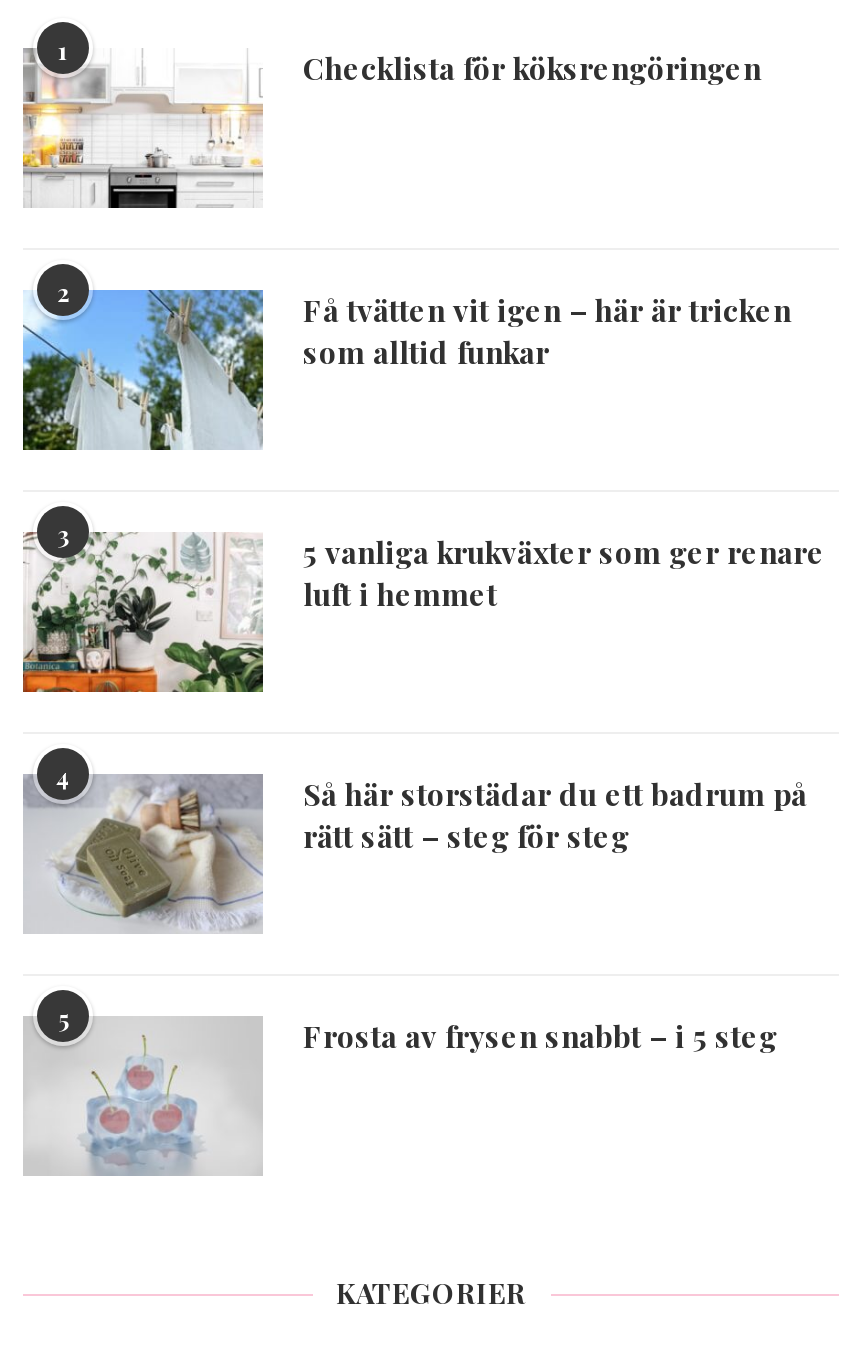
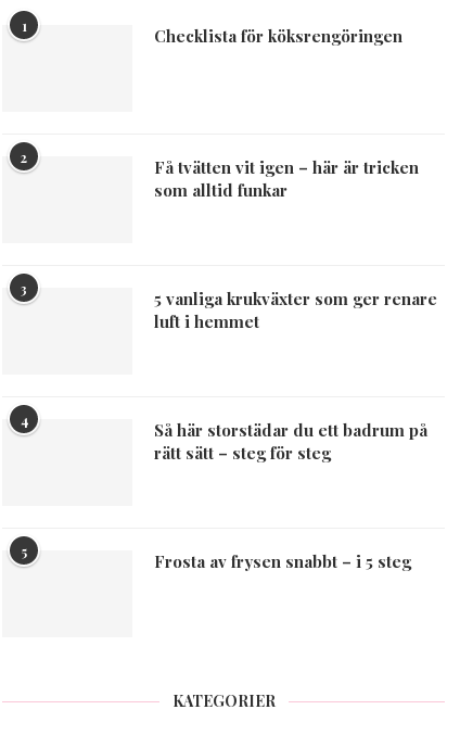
- [image]

- [image]

- [image]

- [image]

- [image]
